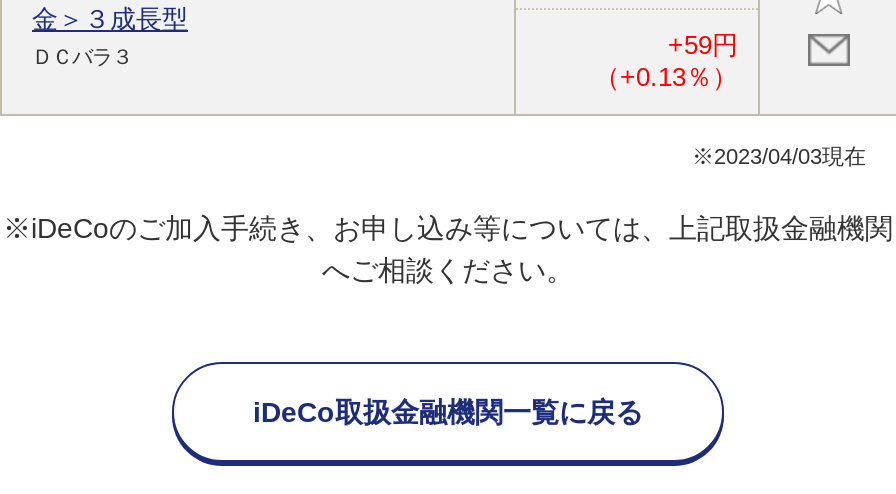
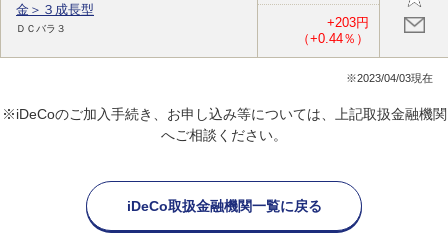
- +59円
+ +203円

- （+0.13％）
+ （+0.44％）
